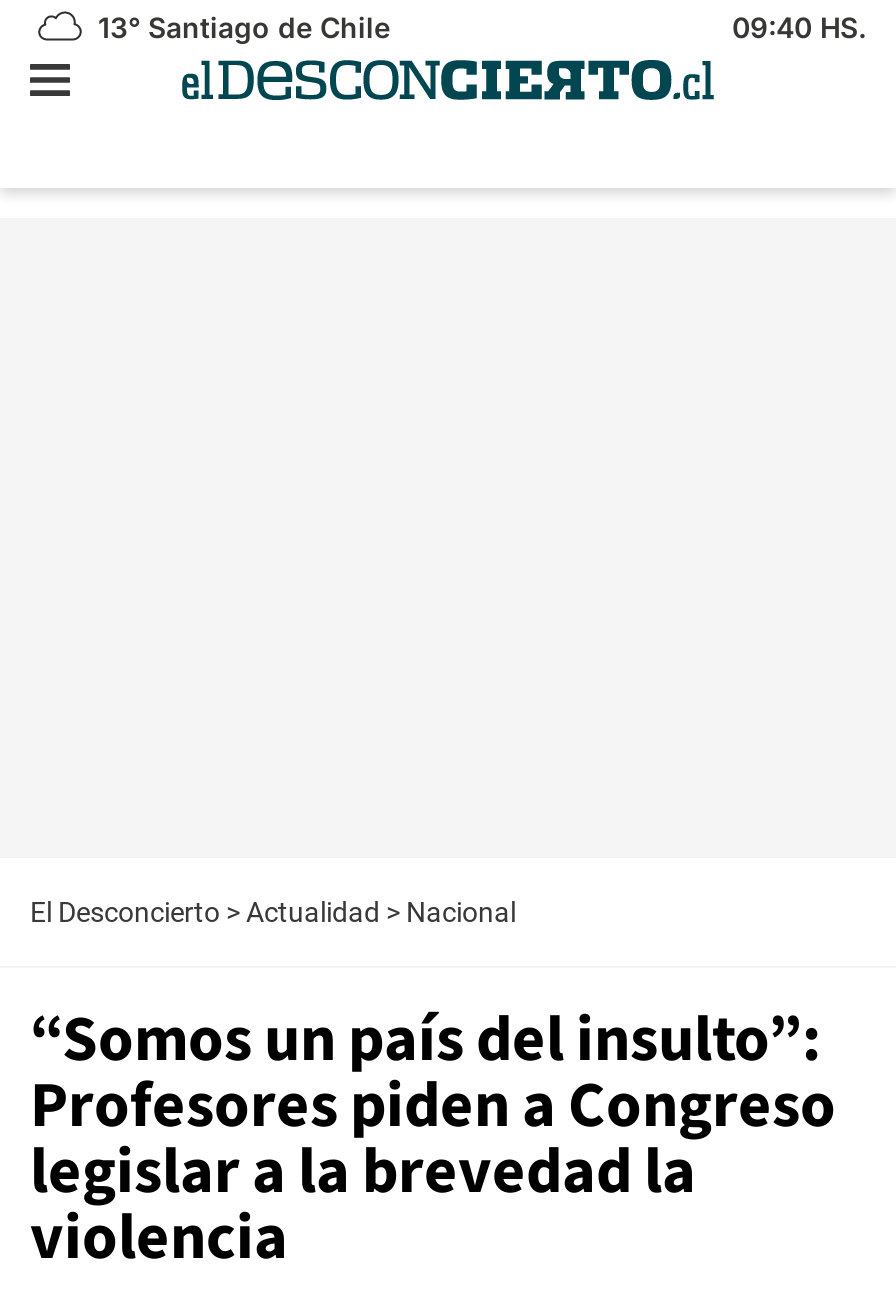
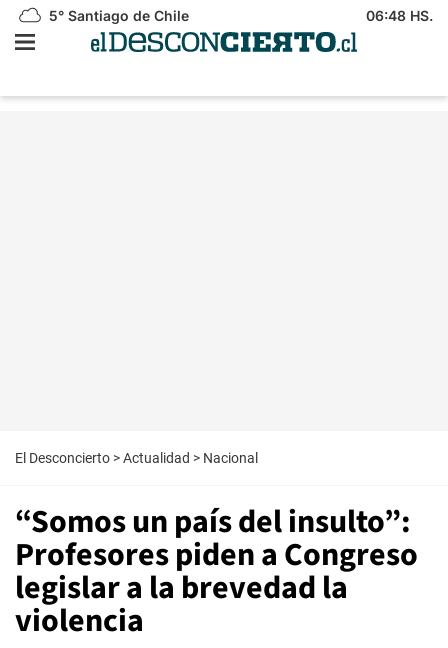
- 13° Santiago de Chile
+ 5° Santiago de Chile

- 09:40 HS.
+ 06:48 HS.
